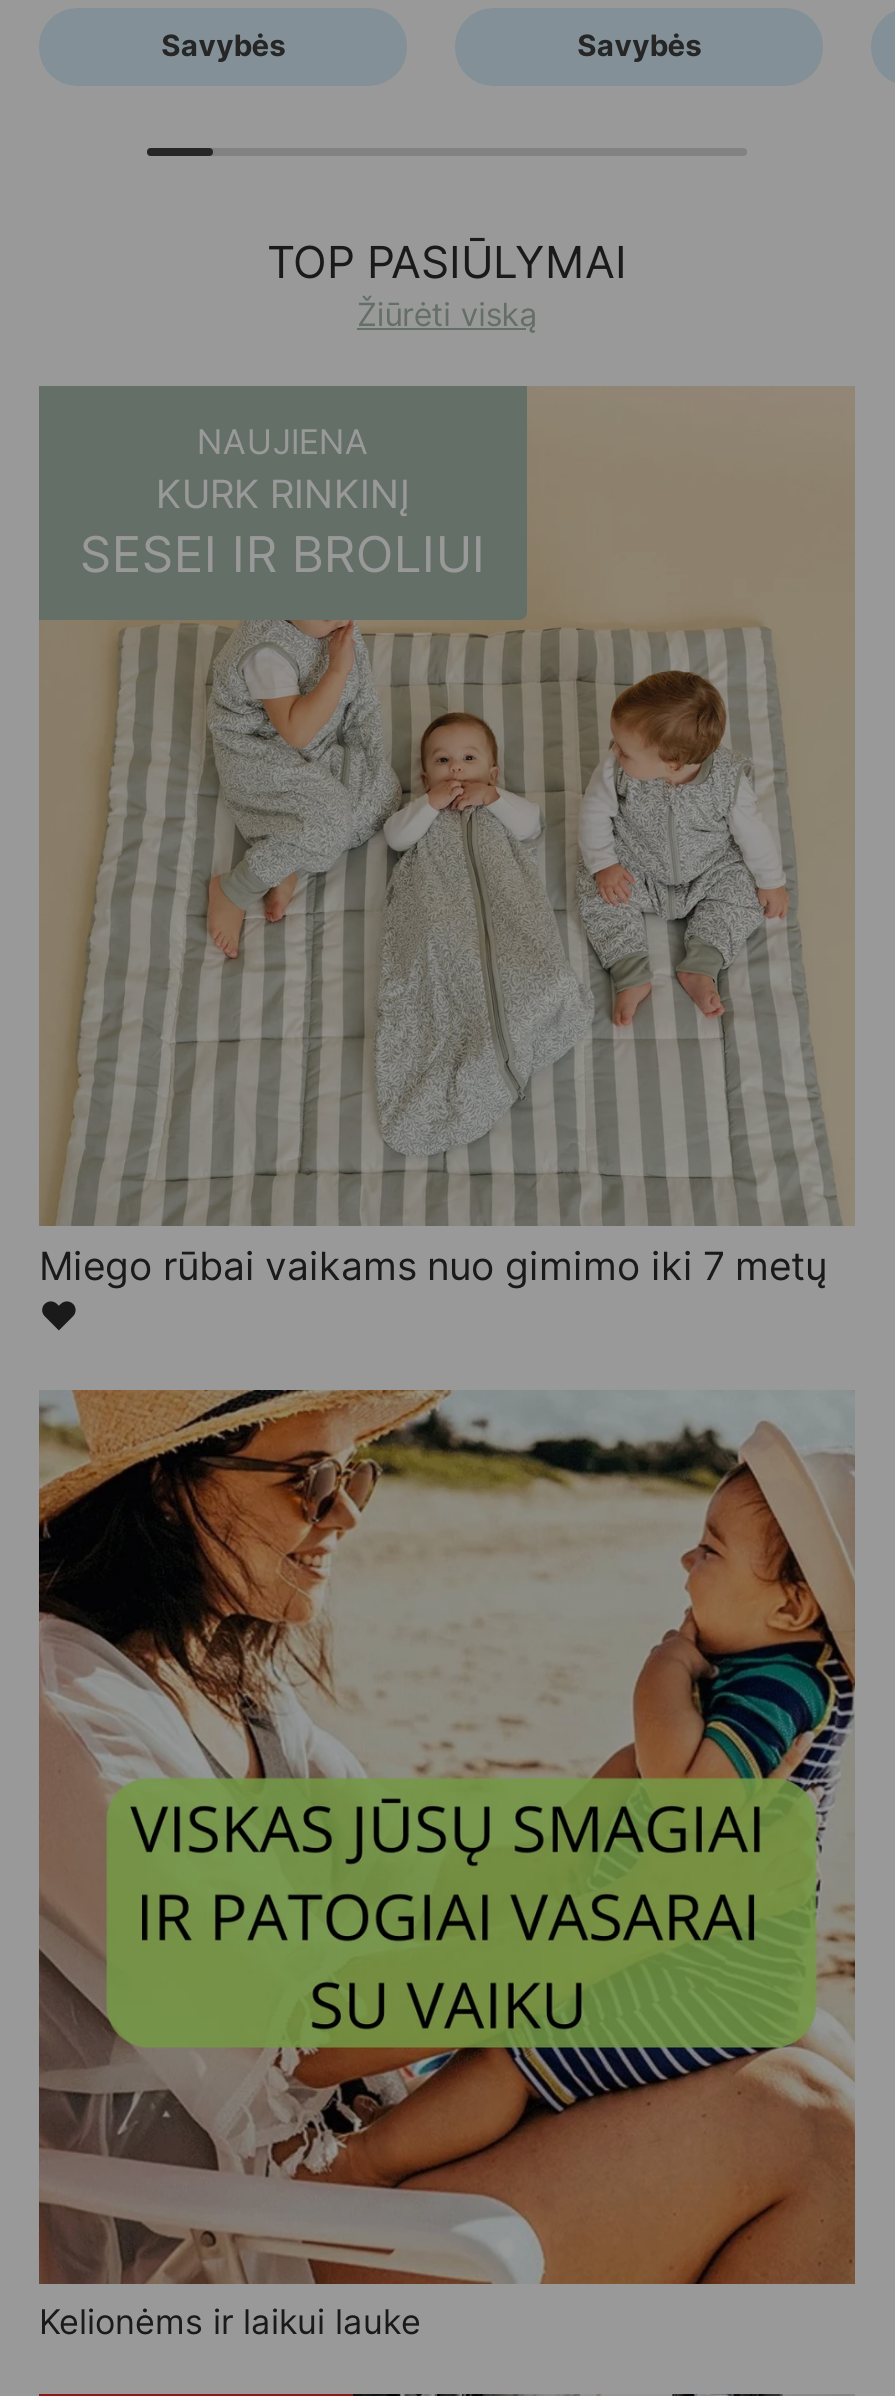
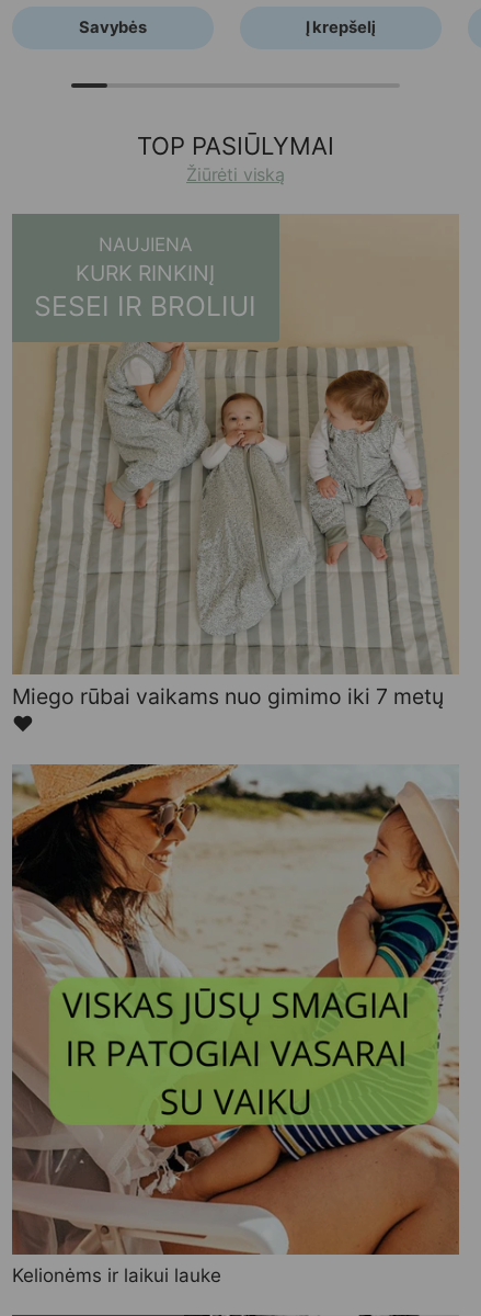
- Savybės
+ Į krepšelį
